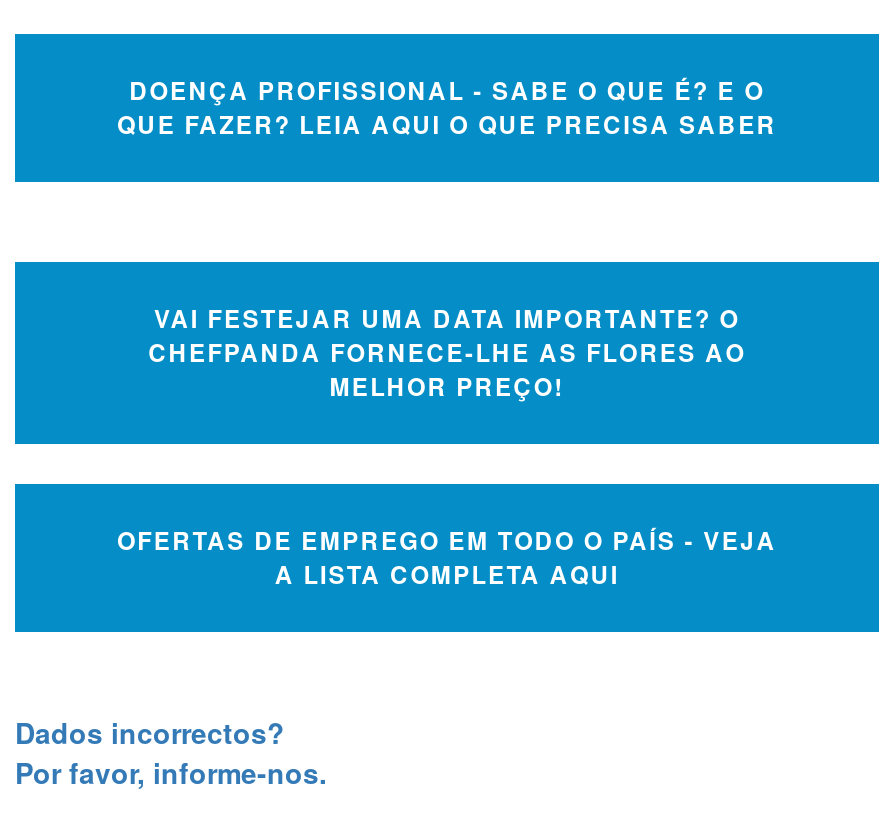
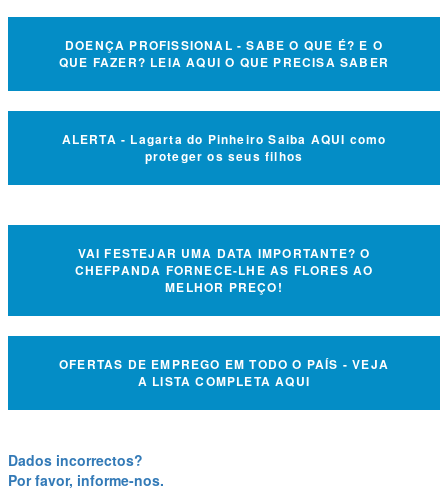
+ ALERTA - Lagarta do Pinheiro Saiba AQUI como
+ proteger os seus filhos
